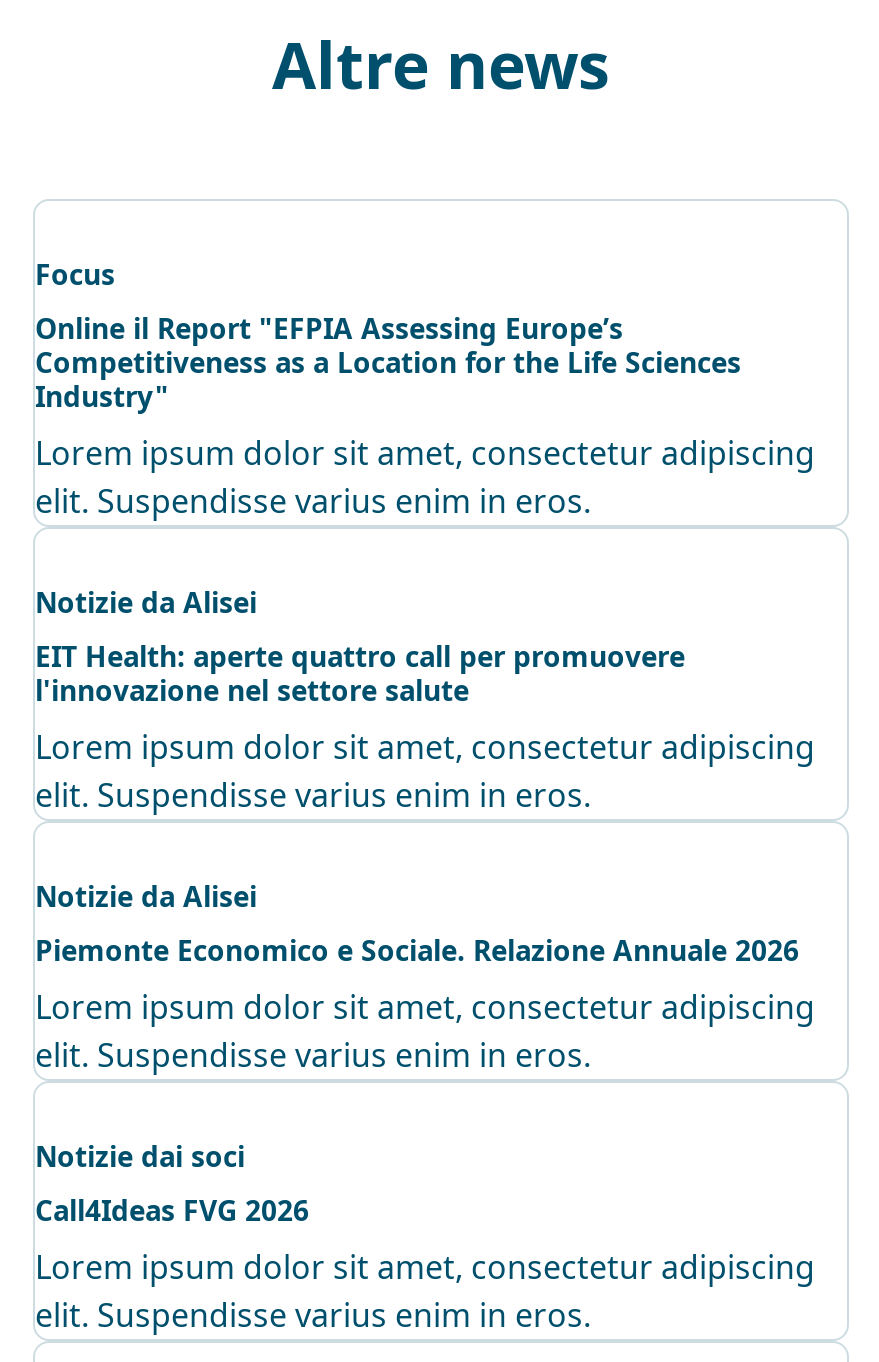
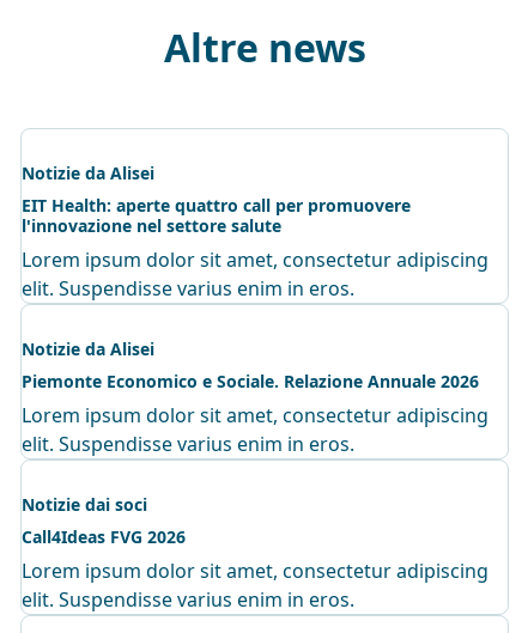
- Focus
- Online il Report "EFPIA Assessing Europe’s
- Competitiveness as a Location for the Life Sciences
- Industry"
- Lorem ipsum dolor sit amet, consectetur adipiscing
- elit. Suspendisse varius enim in eros.
